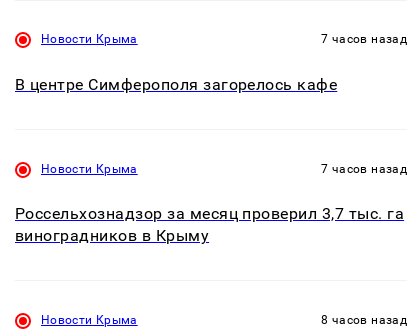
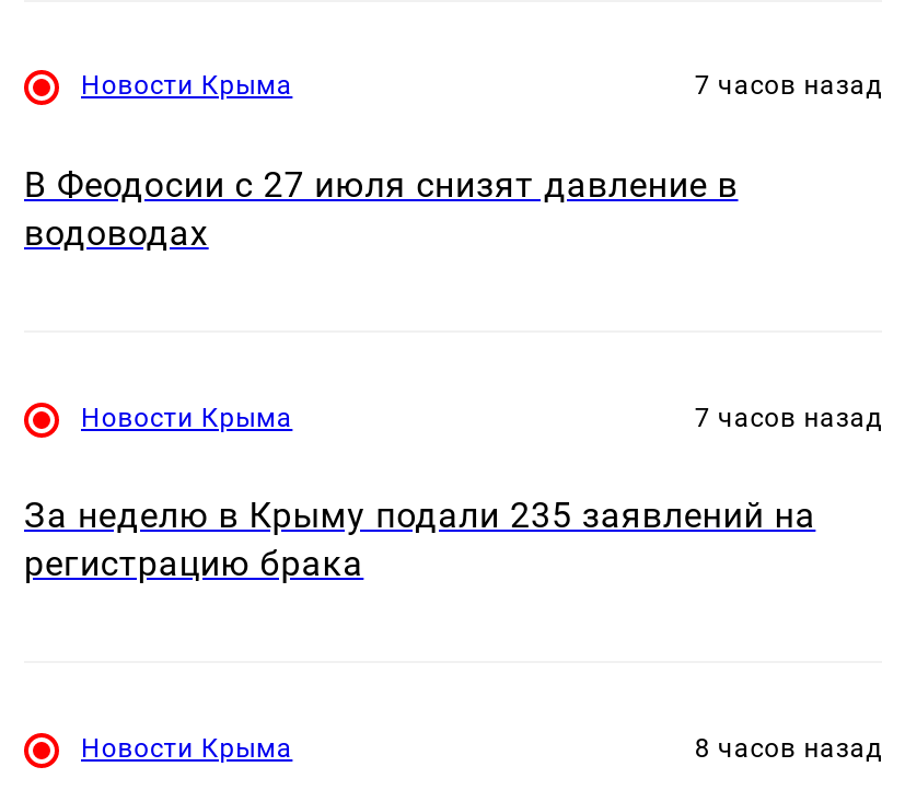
- В центре Симферополя загорелось кафе
+ В Феодосии с 27 июля снизят давление в
+ водоводах

- Россельхознадзор за месяц проверил 3,7 тыс. га
- виноградников в Крыму
+ За неделю в Крыму подали 235 заявлений на
+ регистрацию брака
